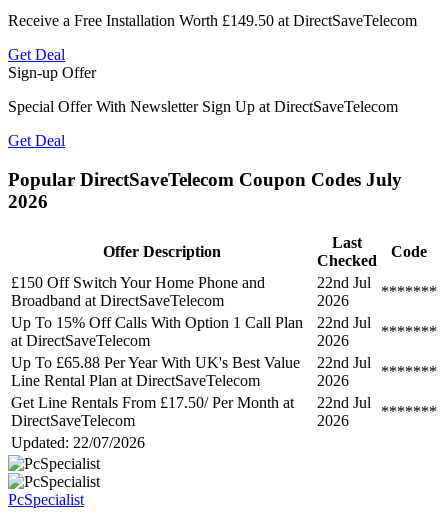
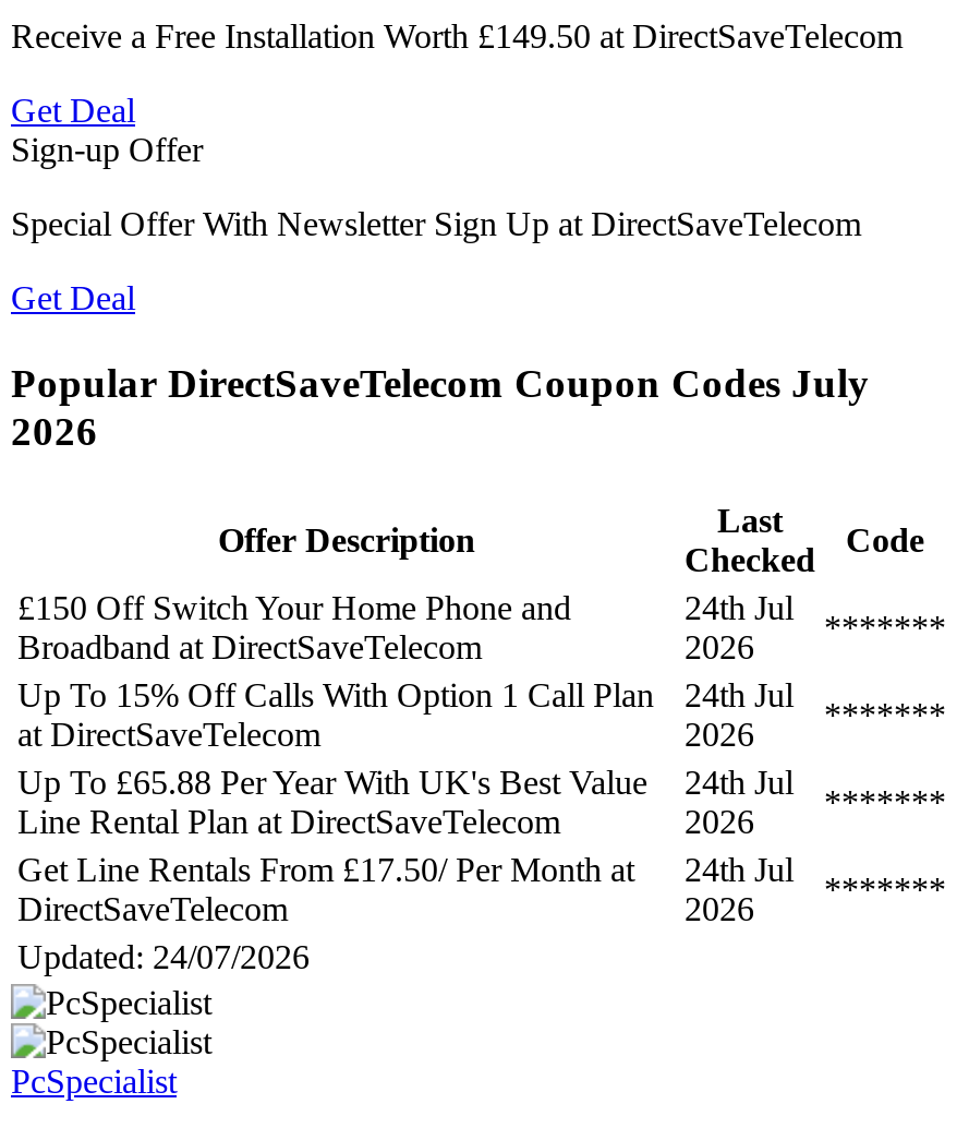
- 22nd Jul
+ 24th Jul

- Up To 15% Off Calls With Option 1 Call Plan 22nd Jul
+ Up To 15% Off Calls With Option 1 Call Plan 24th Jul

- Up To £65.88 Per Year With UK's Best Value 22nd Jul
+ Up To £65.88 Per Year With UK's Best Value 24th Jul

- Get Line Rentals From £17.50/ Per Month at 22nd Jul
+ Get Line Rentals From £17.50/ Per Month at 24th Jul

- Updated: 22/07/2026
+ Updated: 24/07/2026
